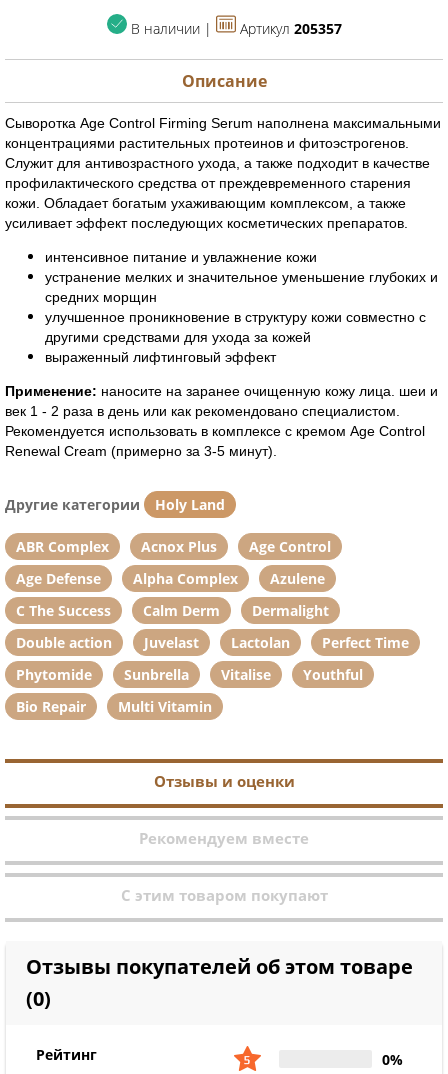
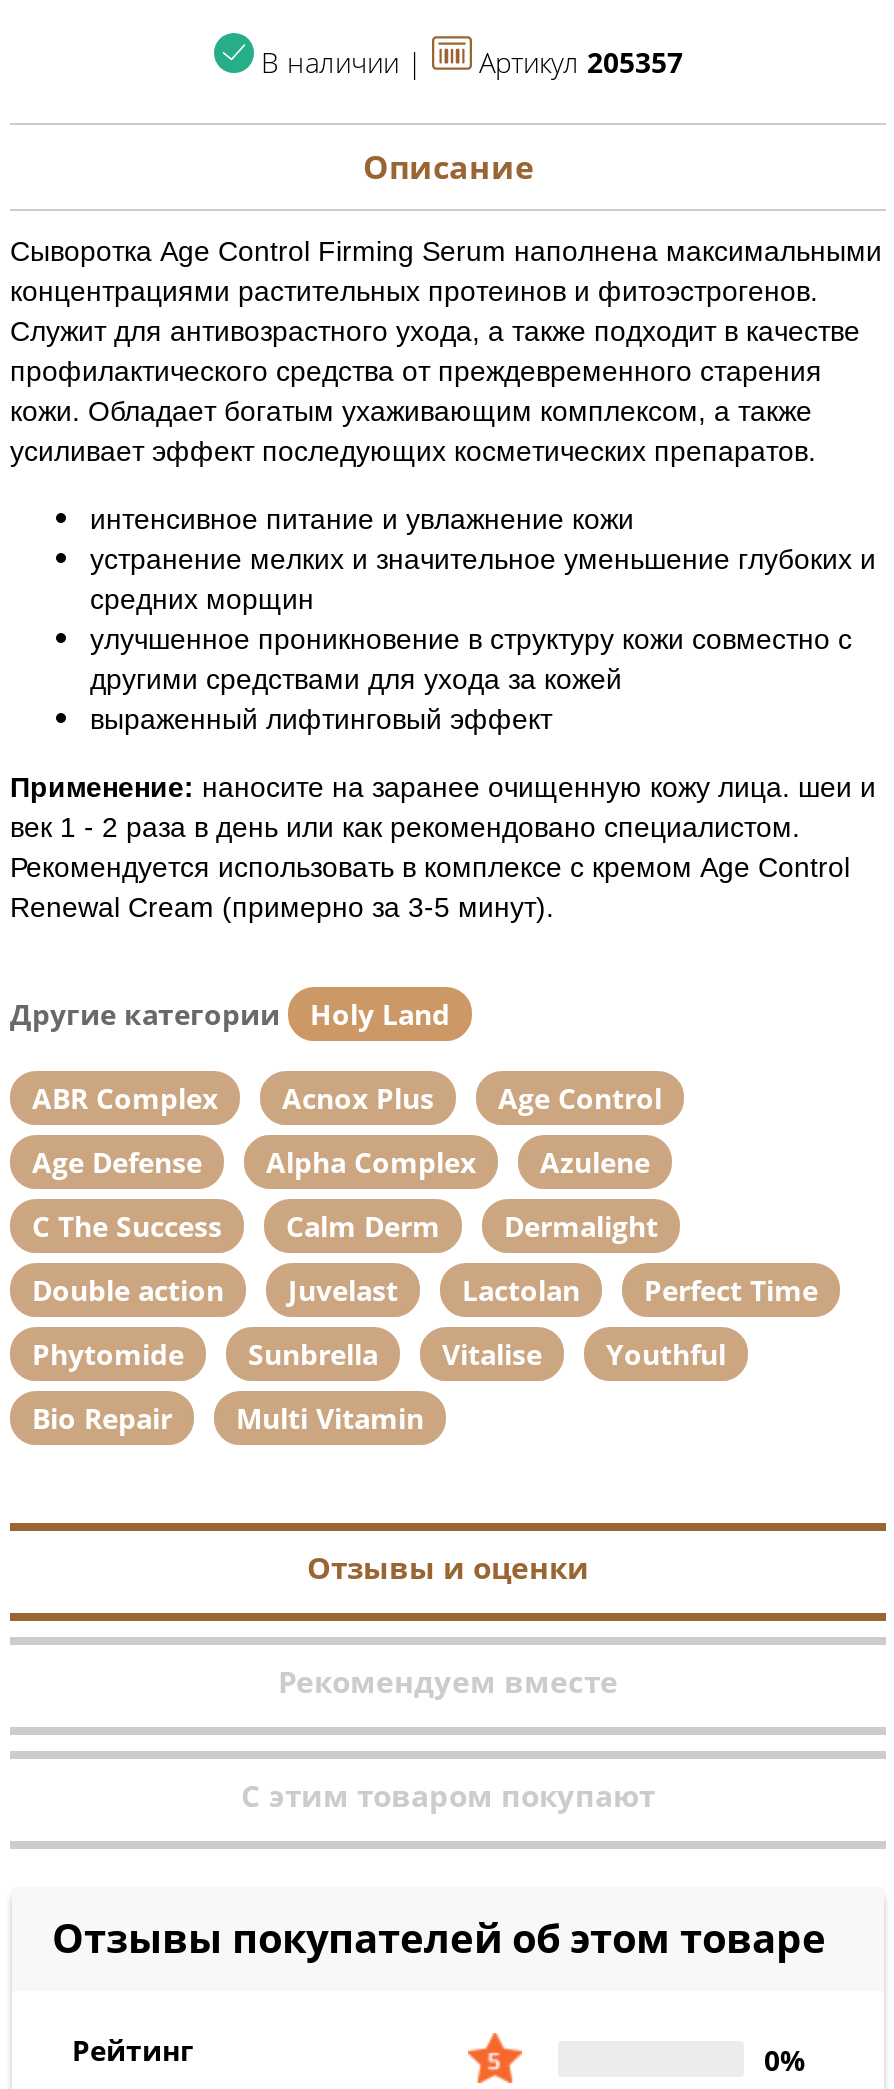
- (0)
